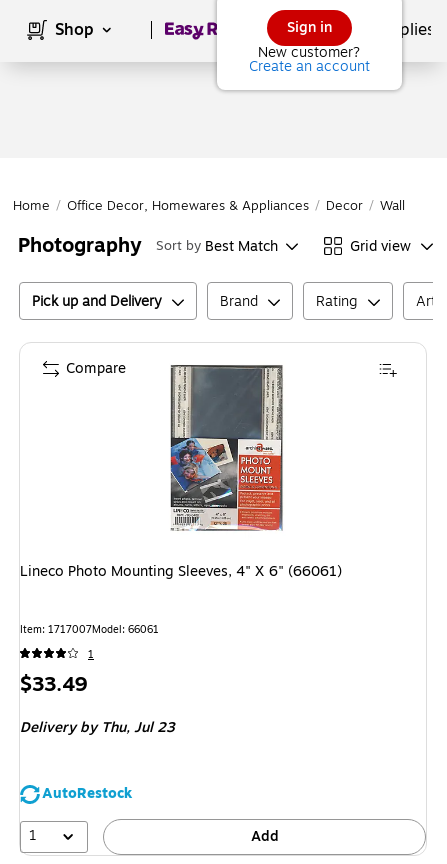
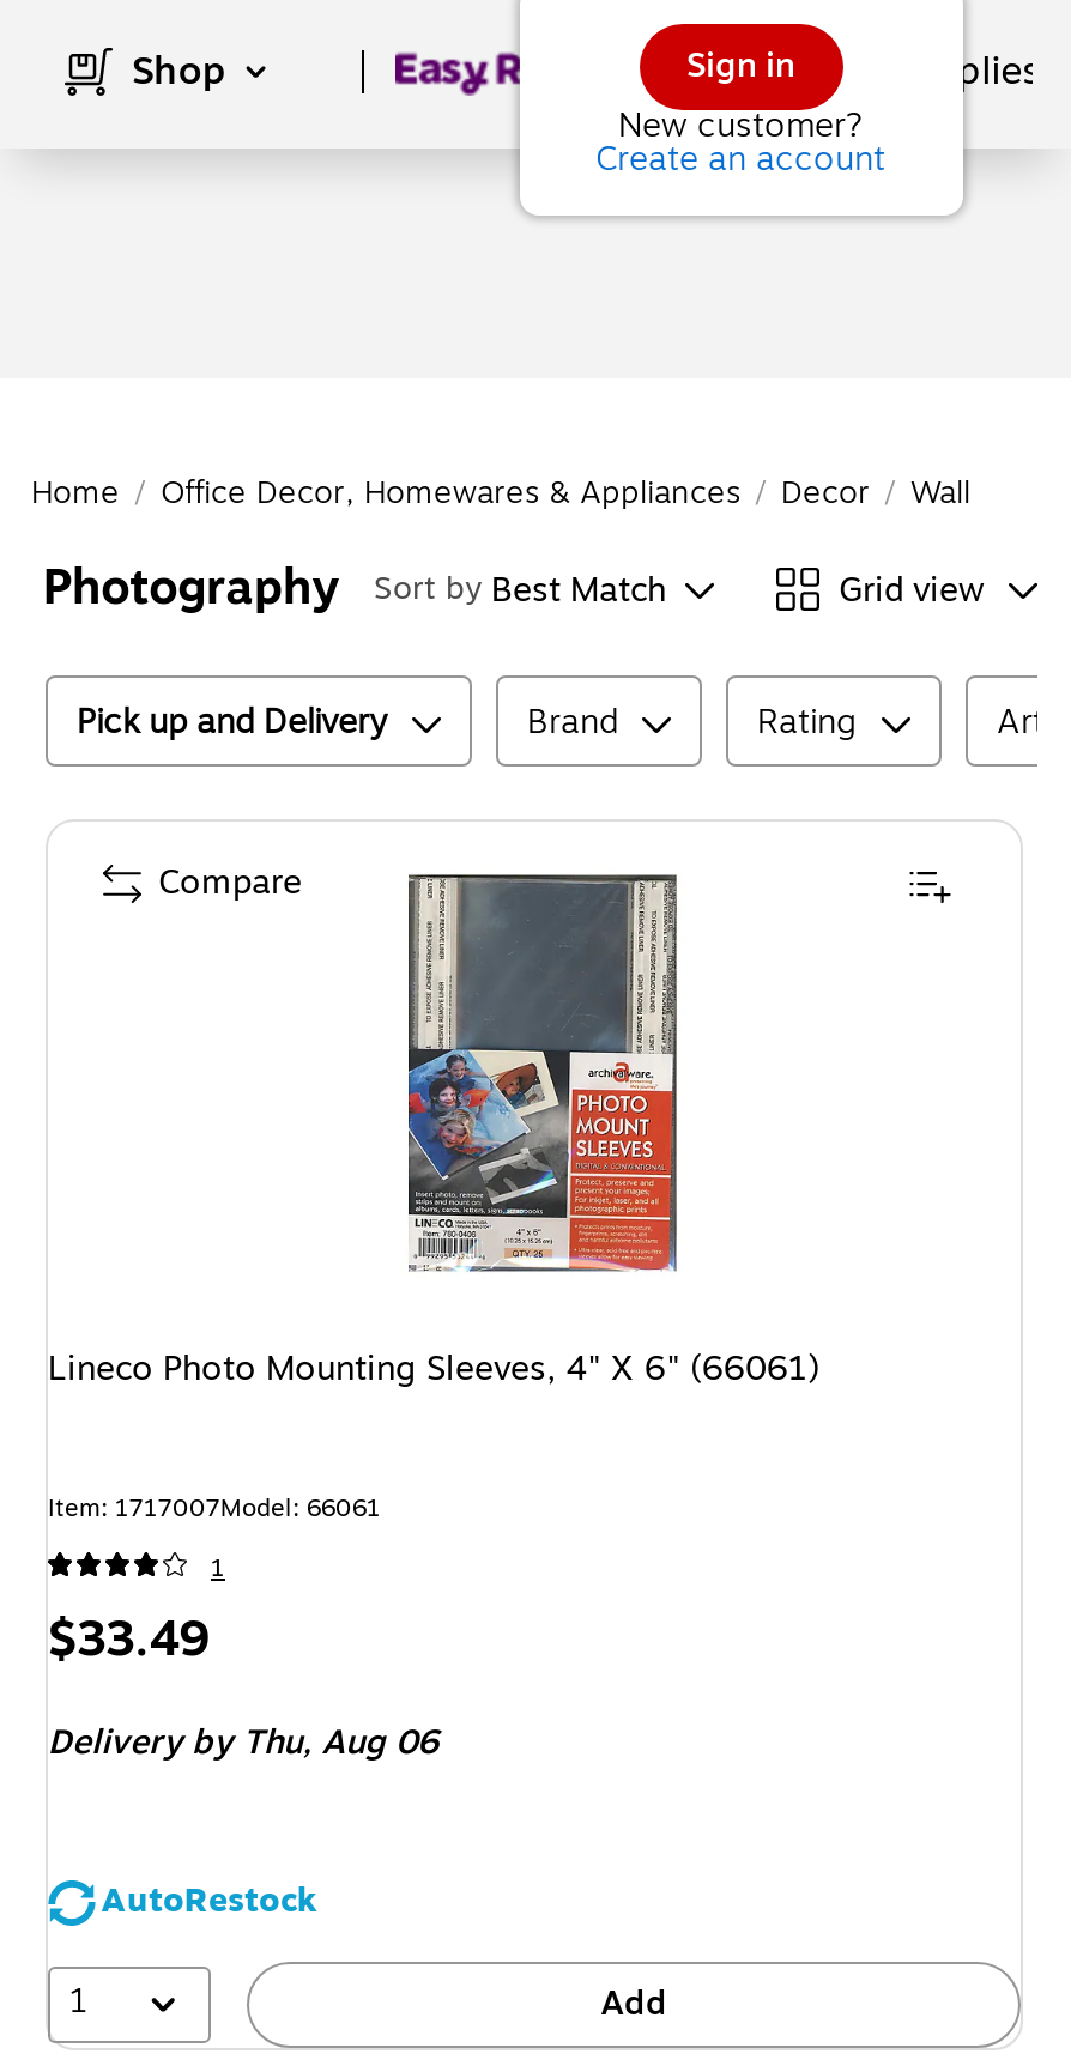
- Delivery by Thu, Jul 23
+ Delivery by Thu, Aug 06
